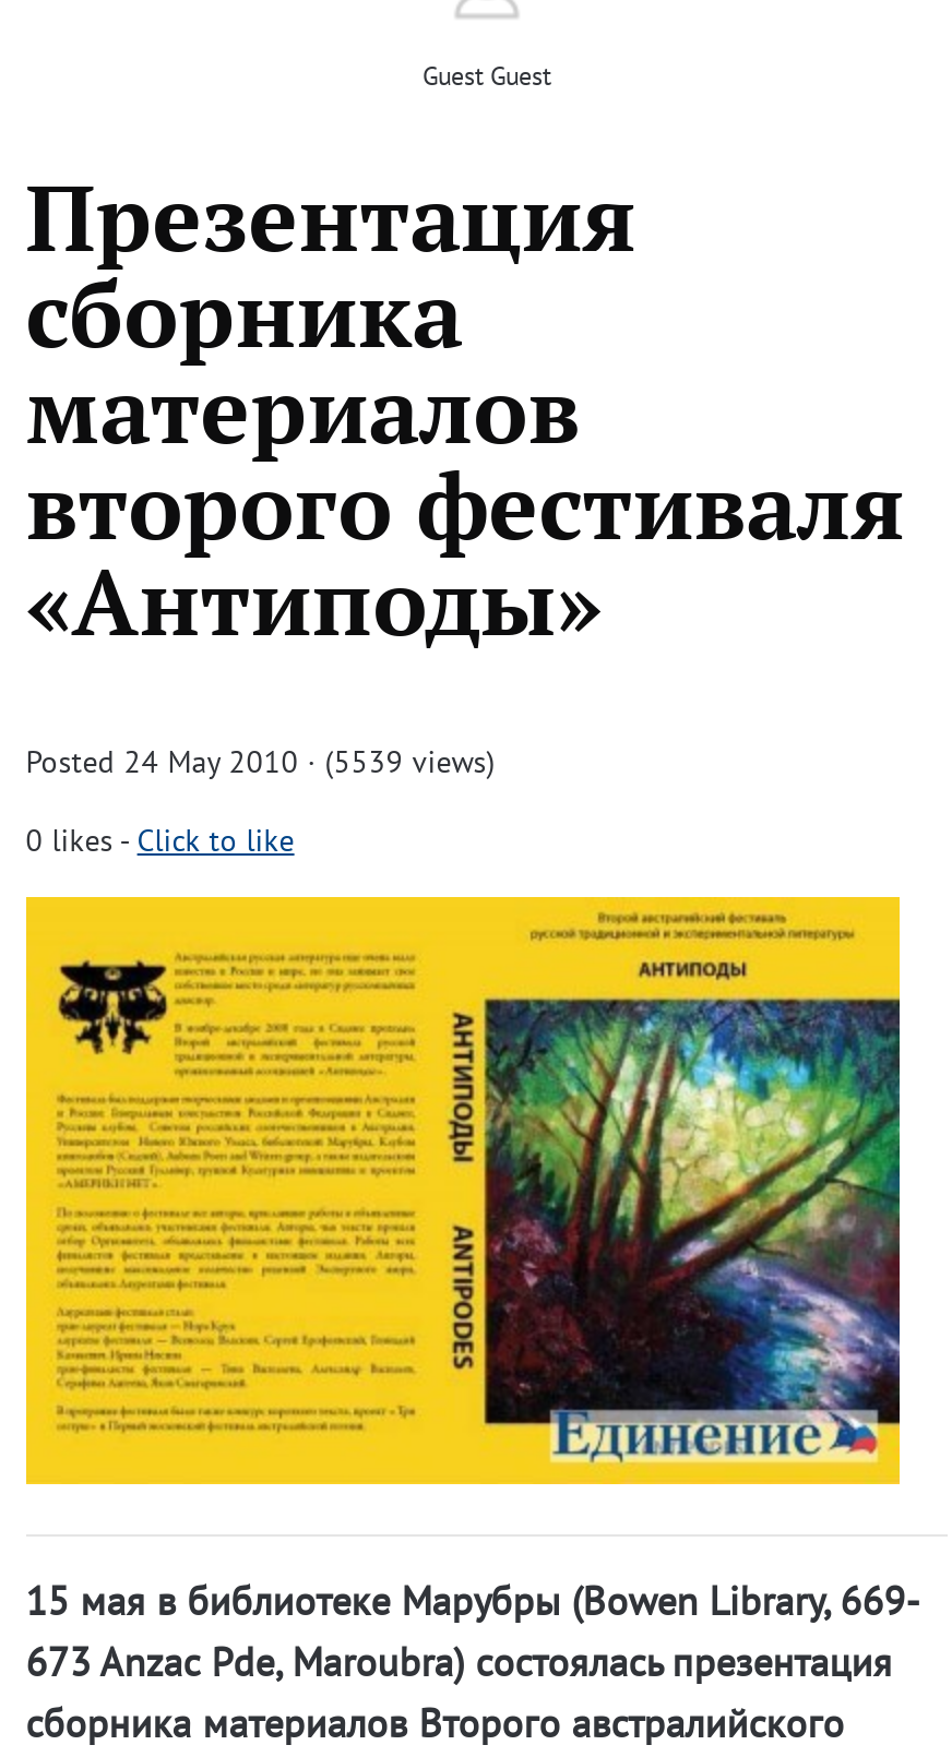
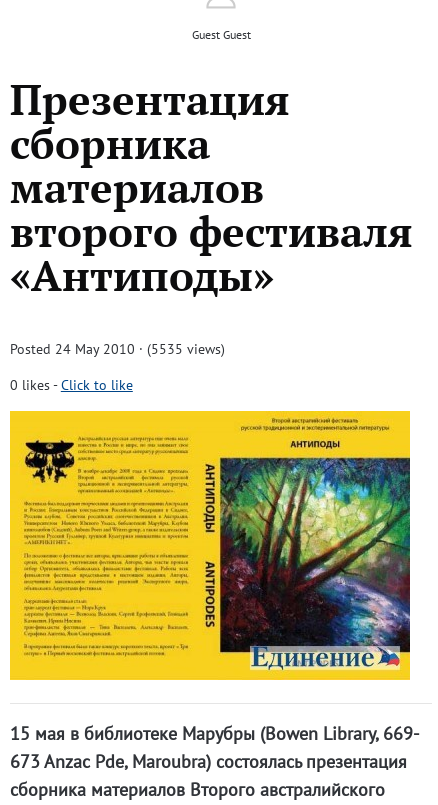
- Posted 24 May 2010 · (5539 views)
+ Posted 24 May 2010 · (5535 views)
